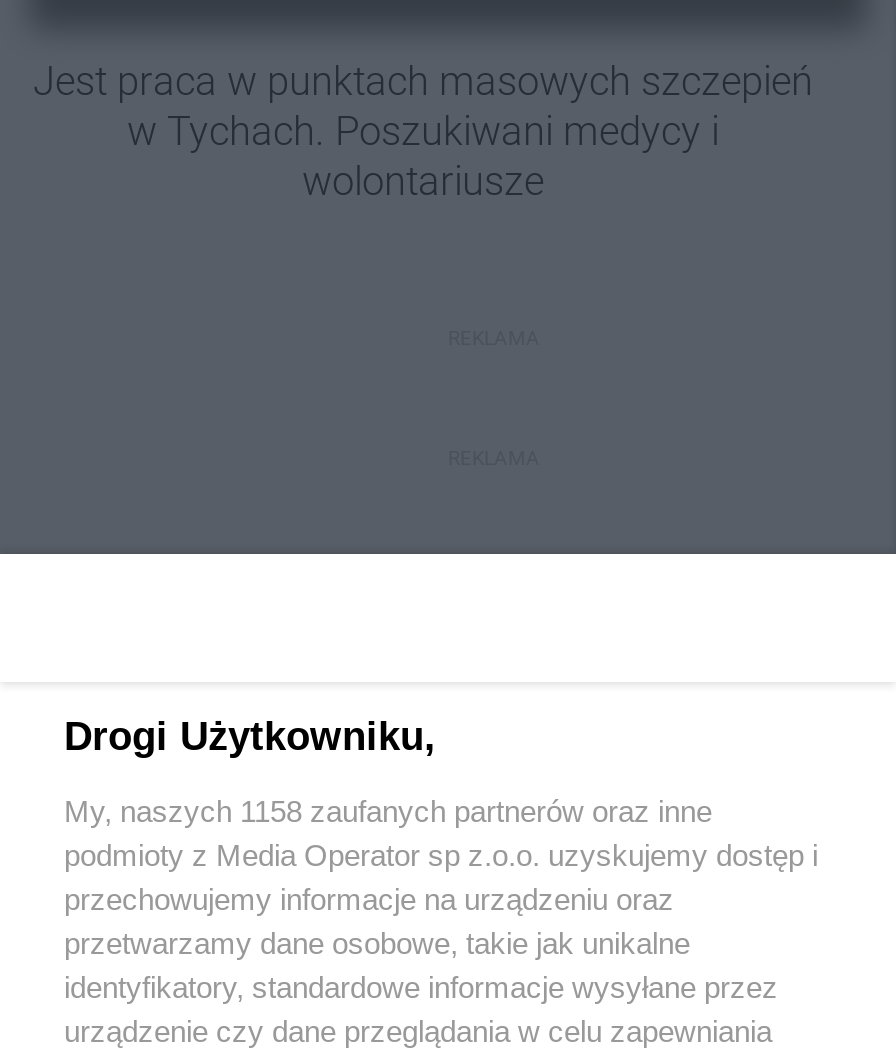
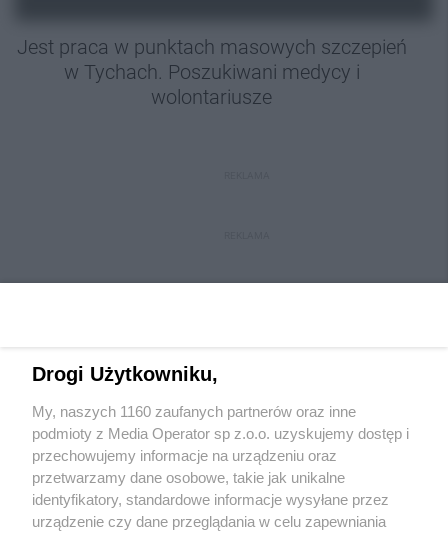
- My, naszych 1158 zaufanych partnerów oraz inne
+ My, naszych 1160 zaufanych partnerów oraz inne
